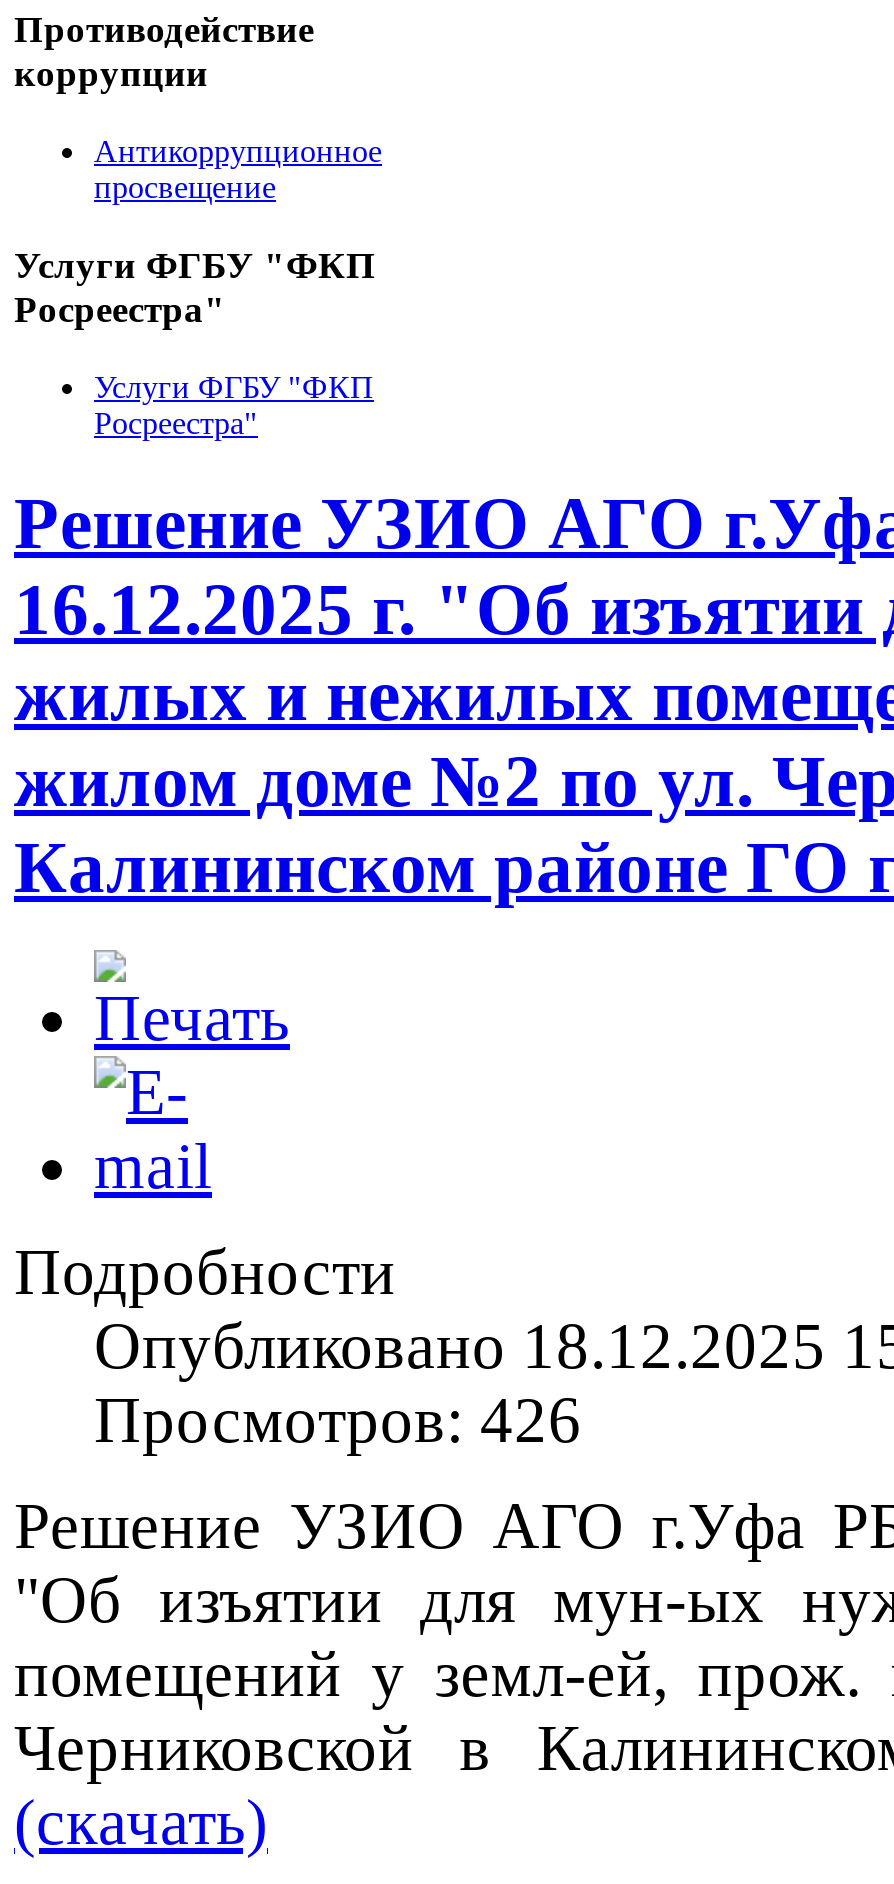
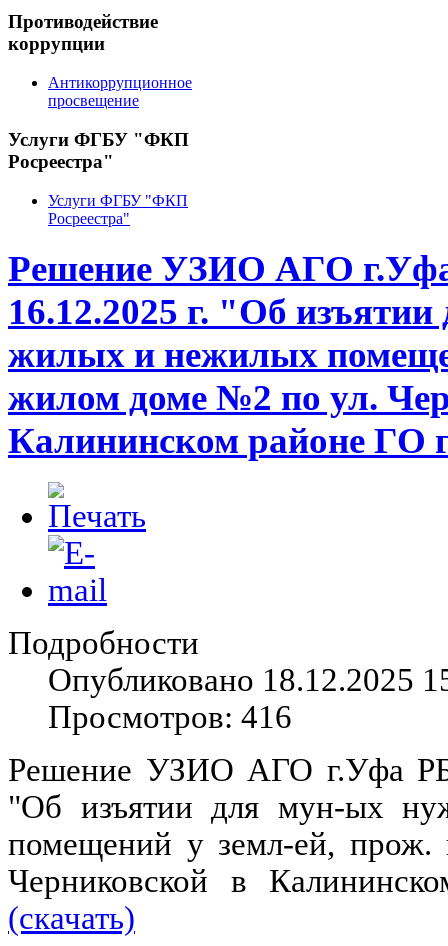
- Просмотров: 426
+ Просмотров: 416
